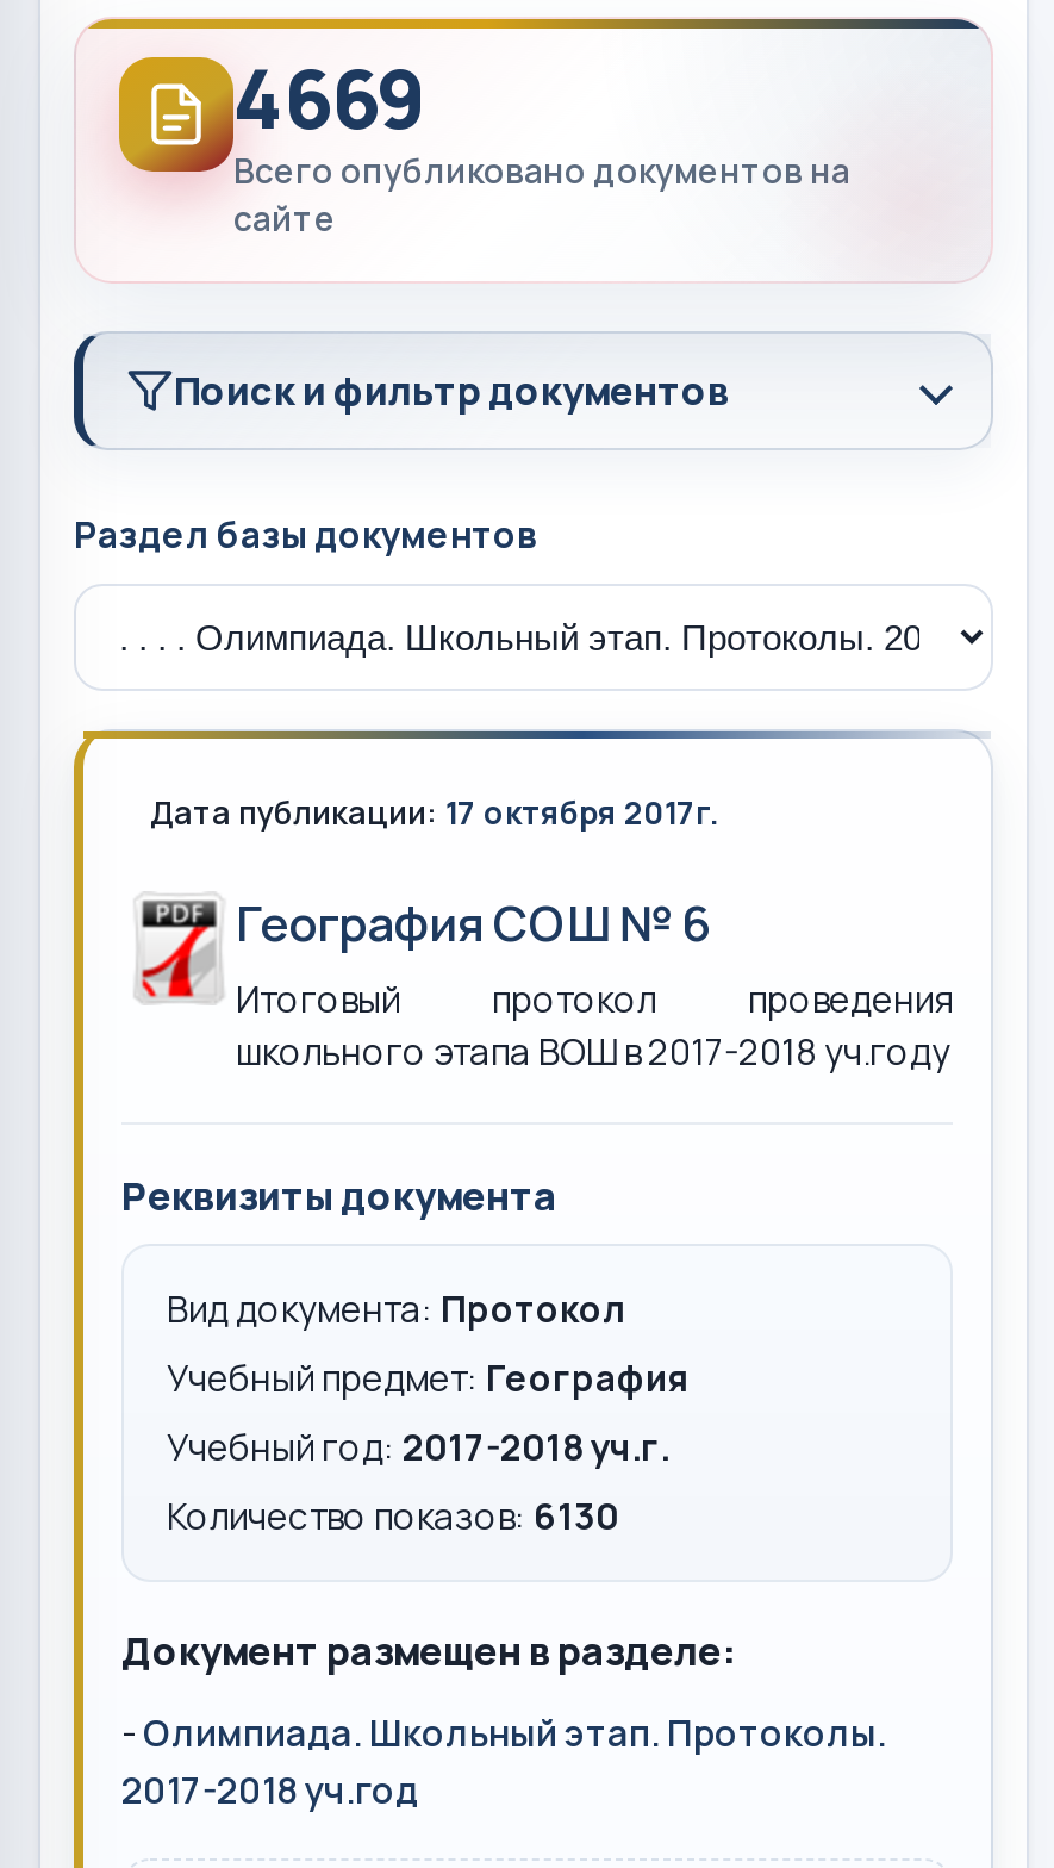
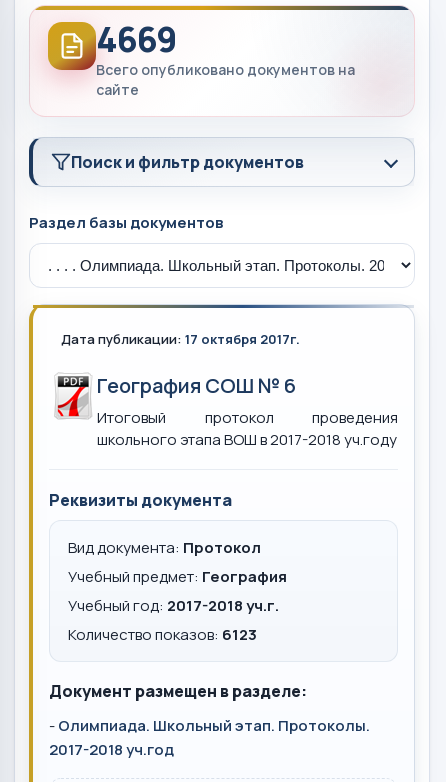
- Количество показов: 6130
+ Количество показов: 6123
